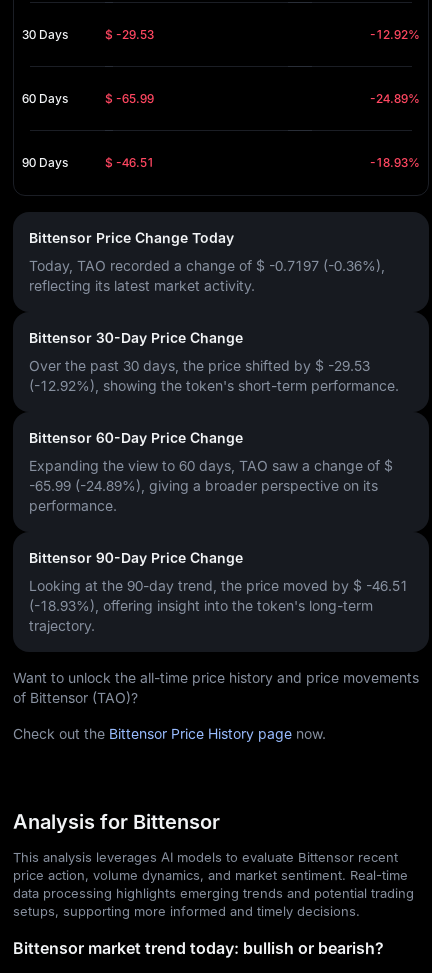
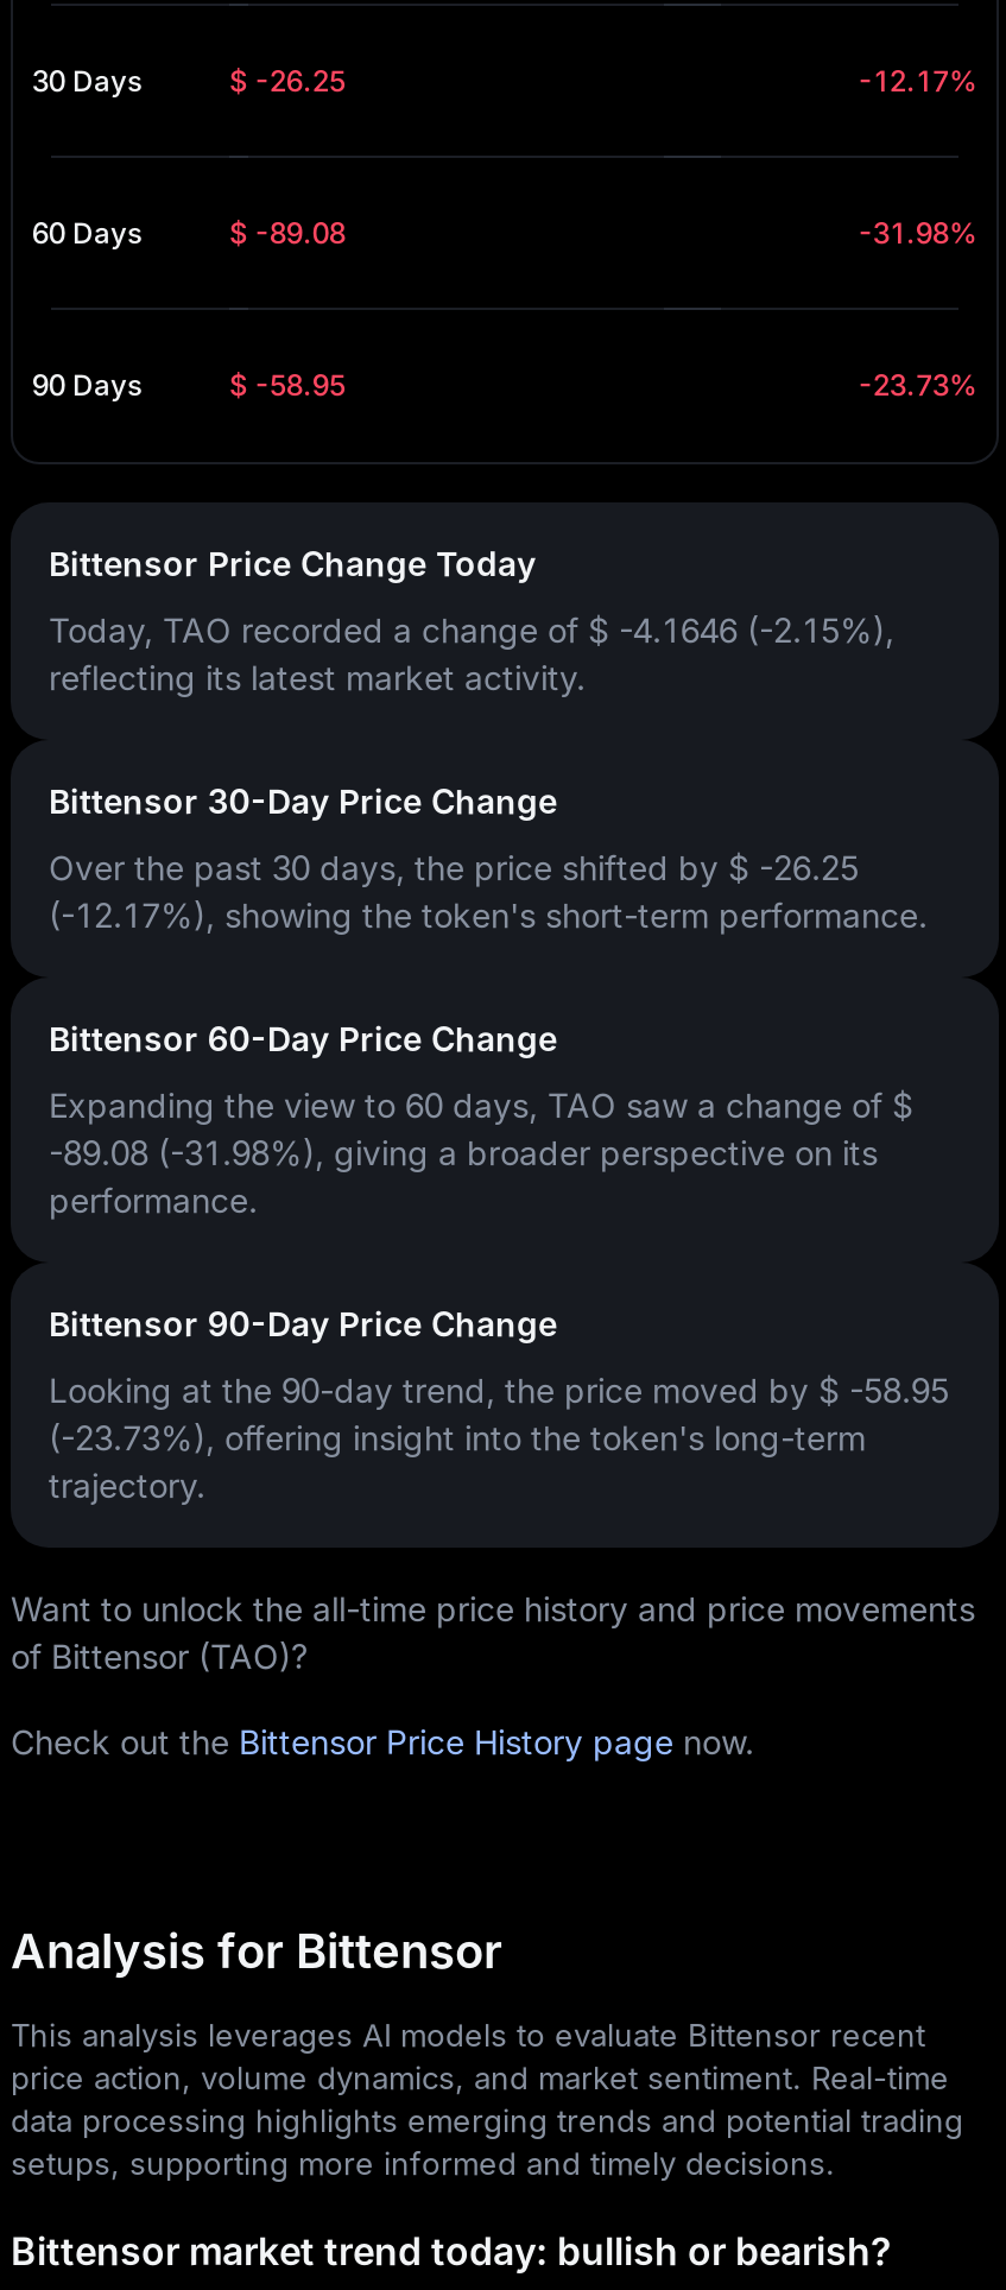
- $ -29.53
+ $ -26.25

- -12.92%
+ -12.17%

- $ -65.99
+ $ -89.08

- -24.89%
+ -31.98%

- $ -46.51
+ $ -58.95

- -18.93%
+ -23.73%

- Today, TAO recorded a change of $ -0.7197 (-0.36%),
+ Today, TAO recorded a change of $ -4.1646 (-2.15%),

- Over the past 30 days, the price shifted by $ -29.53
+ Over the past 30 days, the price shifted by $ -26.25

- (-12.92%), showing the token's short-term performance.
+ (-12.17%), showing the token's short-term performance.

- -65.99 (-24.89%), giving a broader perspective on its
+ -89.08 (-31.98%), giving a broader perspective on its

- Looking at the 90-day trend, the price moved by $ -46.51
+ Looking at the 90-day trend, the price moved by $ -58.95

- (-18.93%), offering insight into the token's long-term
+ (-23.73%), offering insight into the token's long-term
